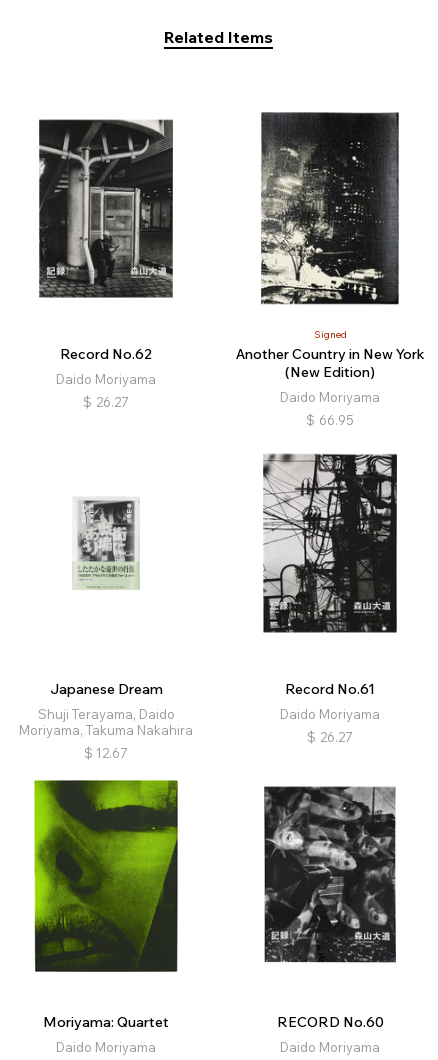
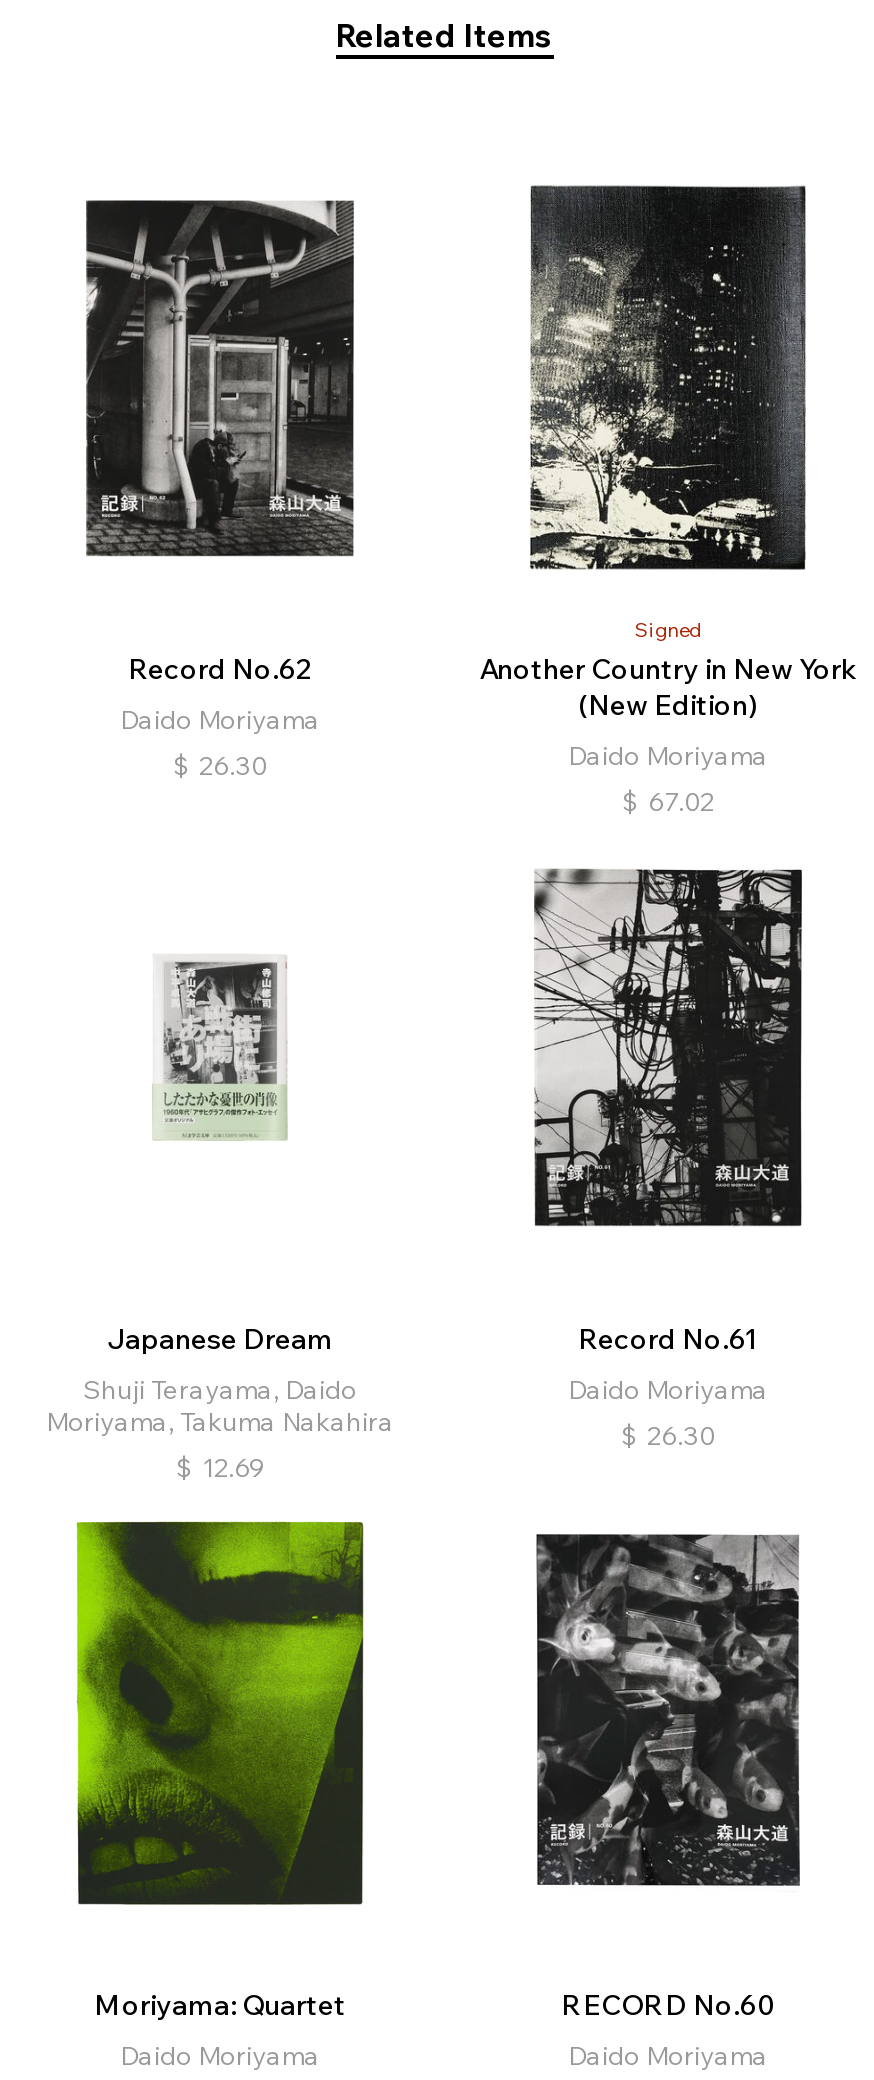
- $ 26.27
+ $ 26.30

- $ 66.95
+ $ 67.02

- $ 26.27
+ $ 26.30

- $ 12.67
+ $ 12.69
